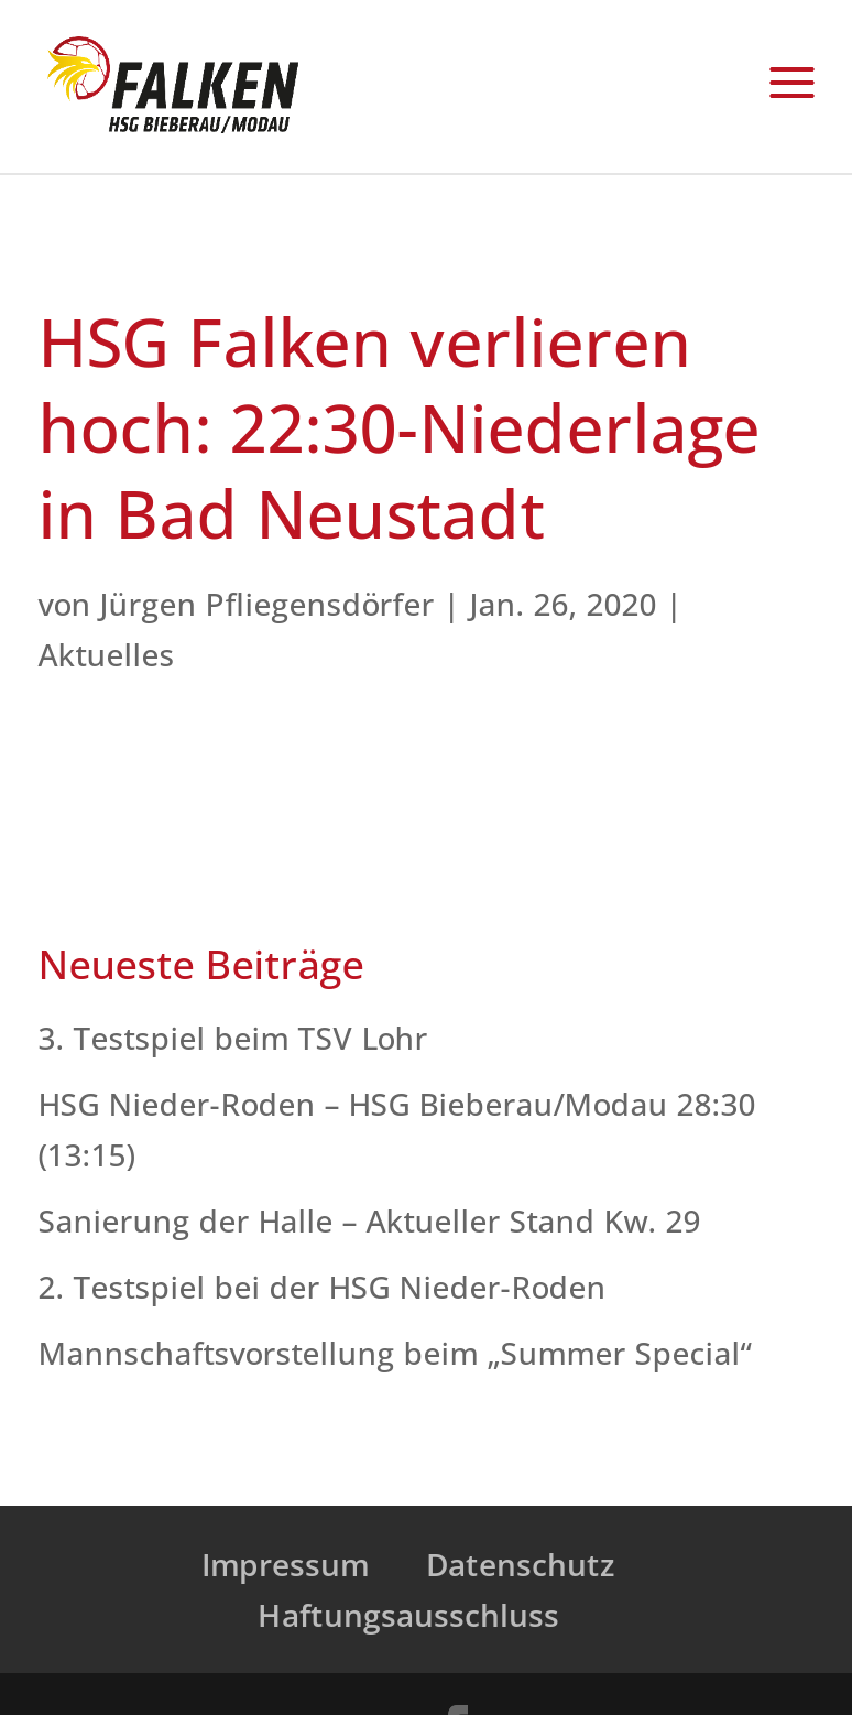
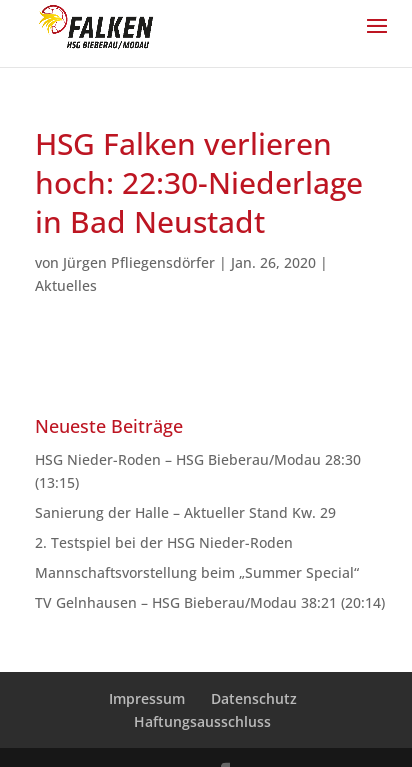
- 3. Testspiel beim TSV Lohr

moved up: HSG Nieder-Roden – HSG Bieberau/Modau 28:30 | (13:15) | Sanierung der Halle – Aktueller Stand Kw. 29 | 2. Testspiel bei der HSG Nieder-Roden | Mannschaftsvorstellung beim „Summer Special“

+ TV Gelnhausen – HSG Bieberau/Modau 38:21 (20:14)
